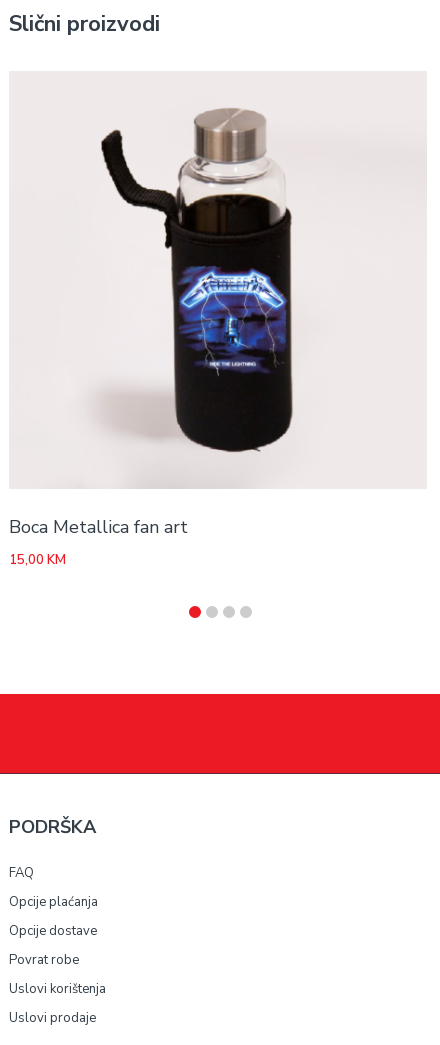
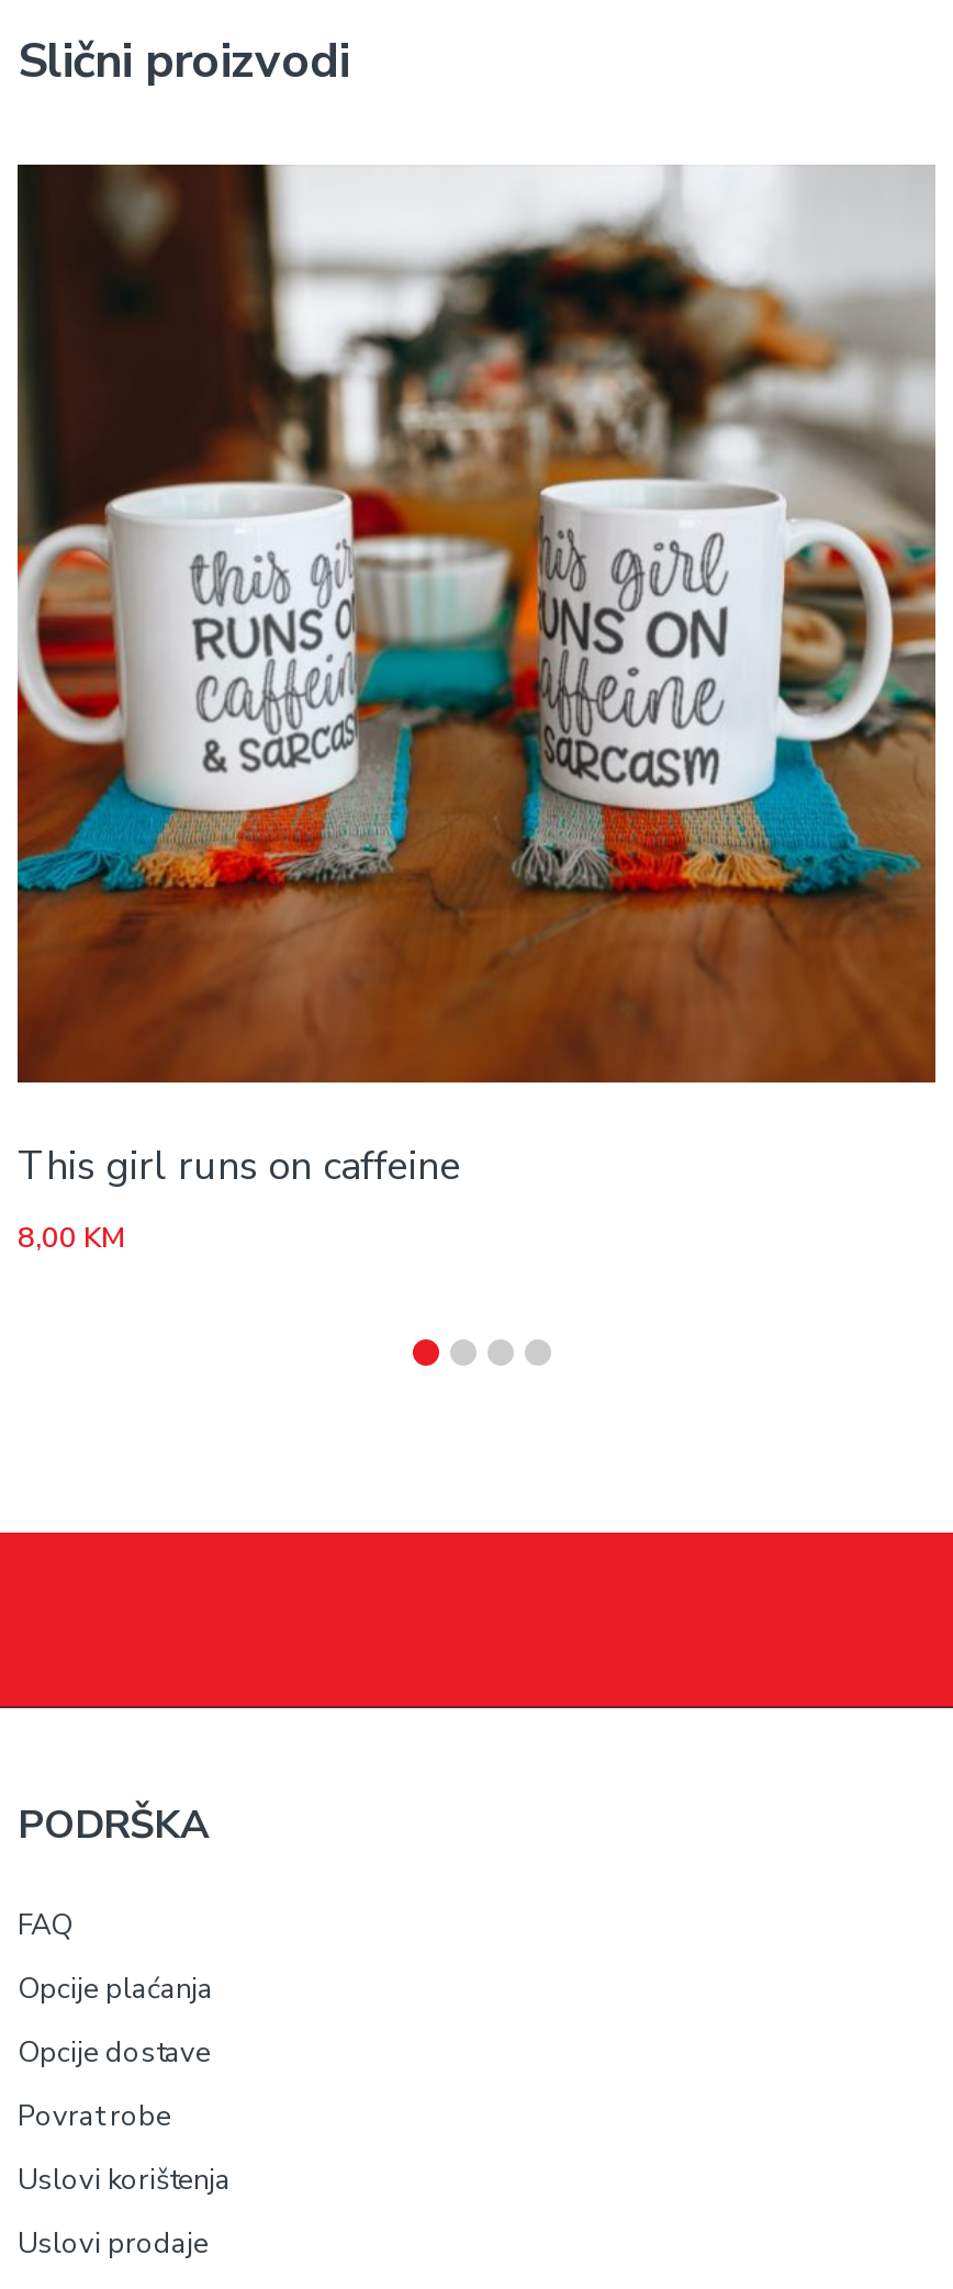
- [image]
- Boca Metallica fan art
+ [image]
+ This girl runs on caffeine

- 15,00 KM
+ 8,00 KM
